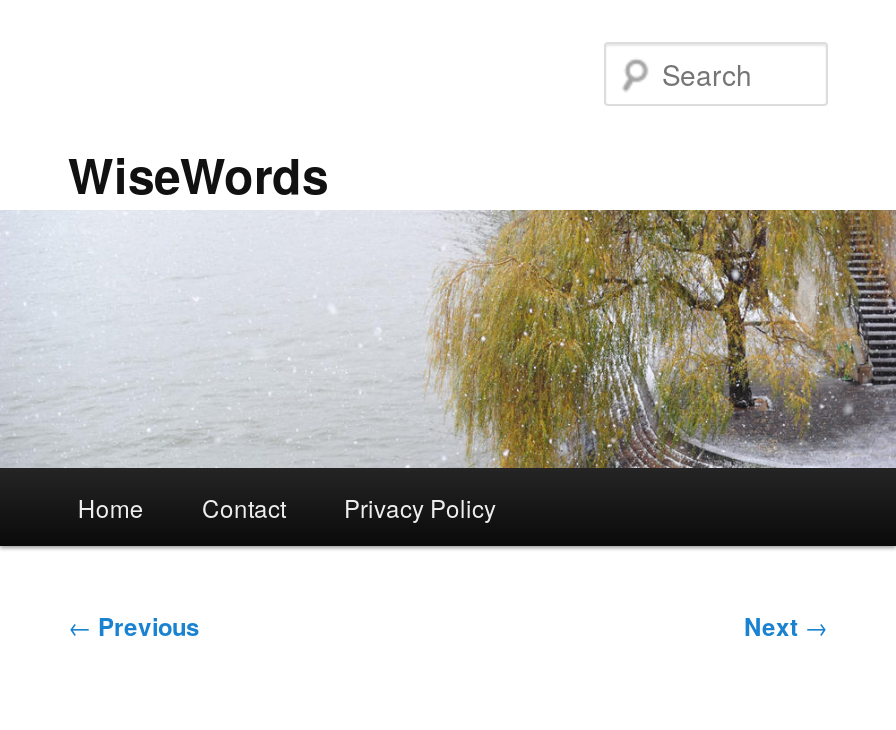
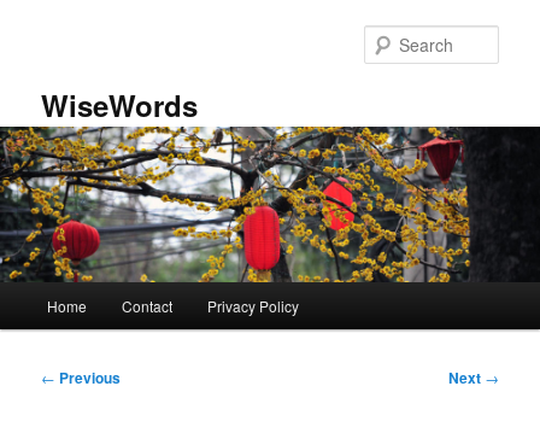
- [image]
+ [image]
